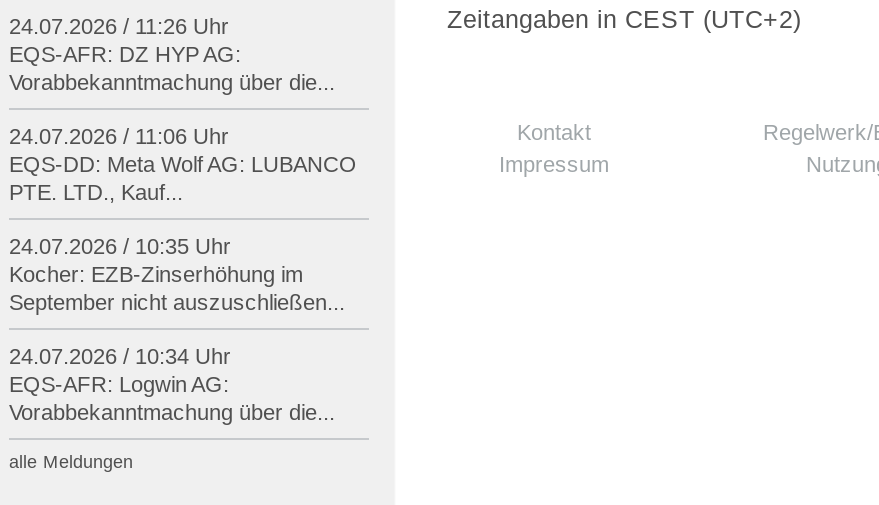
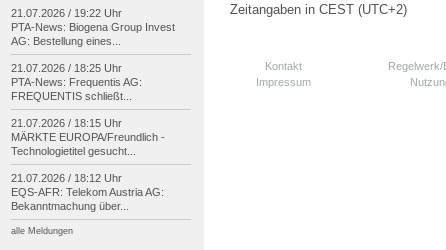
- 24.07.2026 / 11:26 Uhr
- EQS-AFR: DZ HYP AG:
- Vorabbekanntmachung über die...
+ 21.07.2026 / 19:22 Uhr
+ PTA-News: Biogena Group Invest
+ AG: Bestellung eines...

- 24.07.2026 / 11:06 Uhr
- EQS-DD: Meta Wolf AG: LUBANCO
- PTE. LTD., Kauf...
+ 21.07.2026 / 18:25 Uhr
+ PTA-News: Frequentis AG:
+ FREQUENTIS schließt...

- 24.07.2026 / 10:35 Uhr
- Kocher: EZB-Zinserhöhung im
- September nicht auszuschließen...
+ 21.07.2026 / 18:15 Uhr
+ MÄRKTE EUROPA/Freundlich -
+ Technologietitel gesucht...

- 24.07.2026 / 10:34 Uhr
- EQS-AFR: Logwin AG:
- Vorabbekanntmachung über die...
+ 21.07.2026 / 18:12 Uhr
+ EQS-AFR: Telekom Austria AG:
+ Bekanntmachung über...
